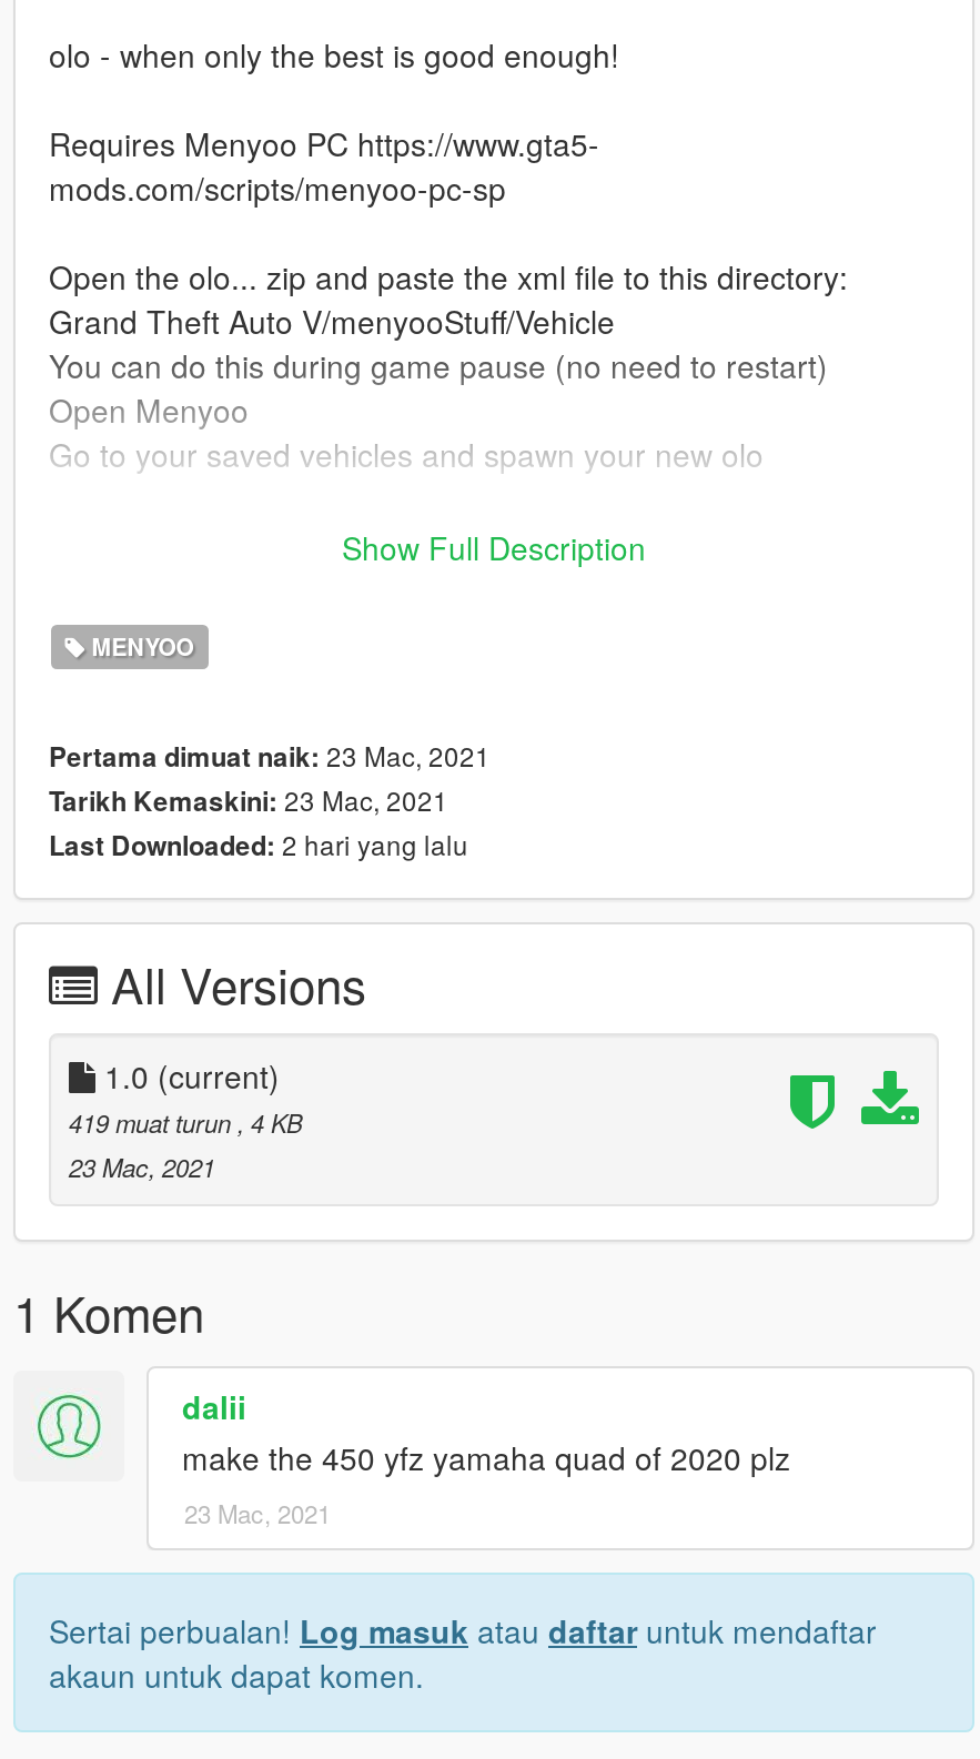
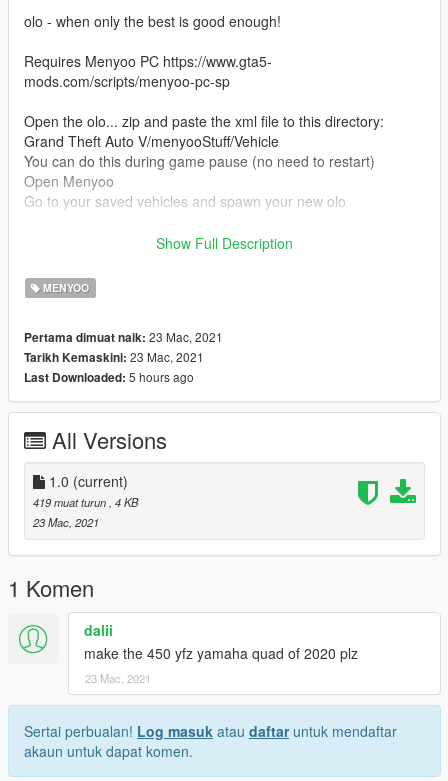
- Last Downloaded: 2 hari yang lalu
+ Last Downloaded: 5 hours ago
